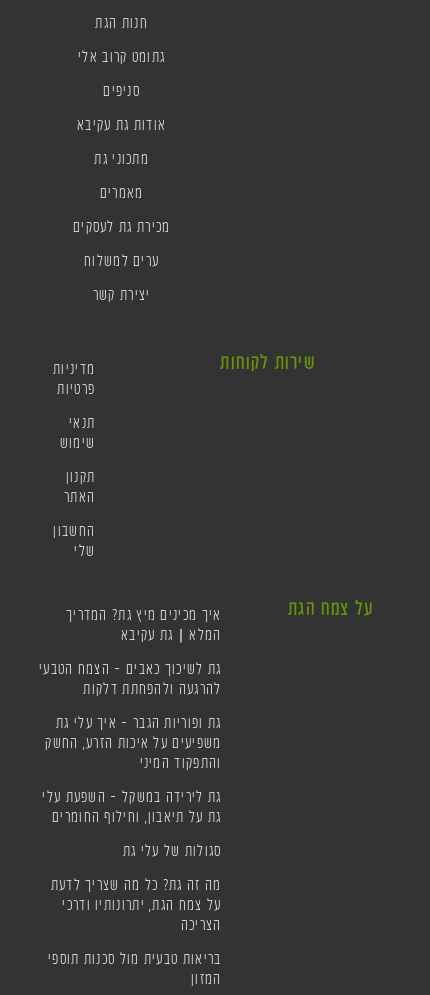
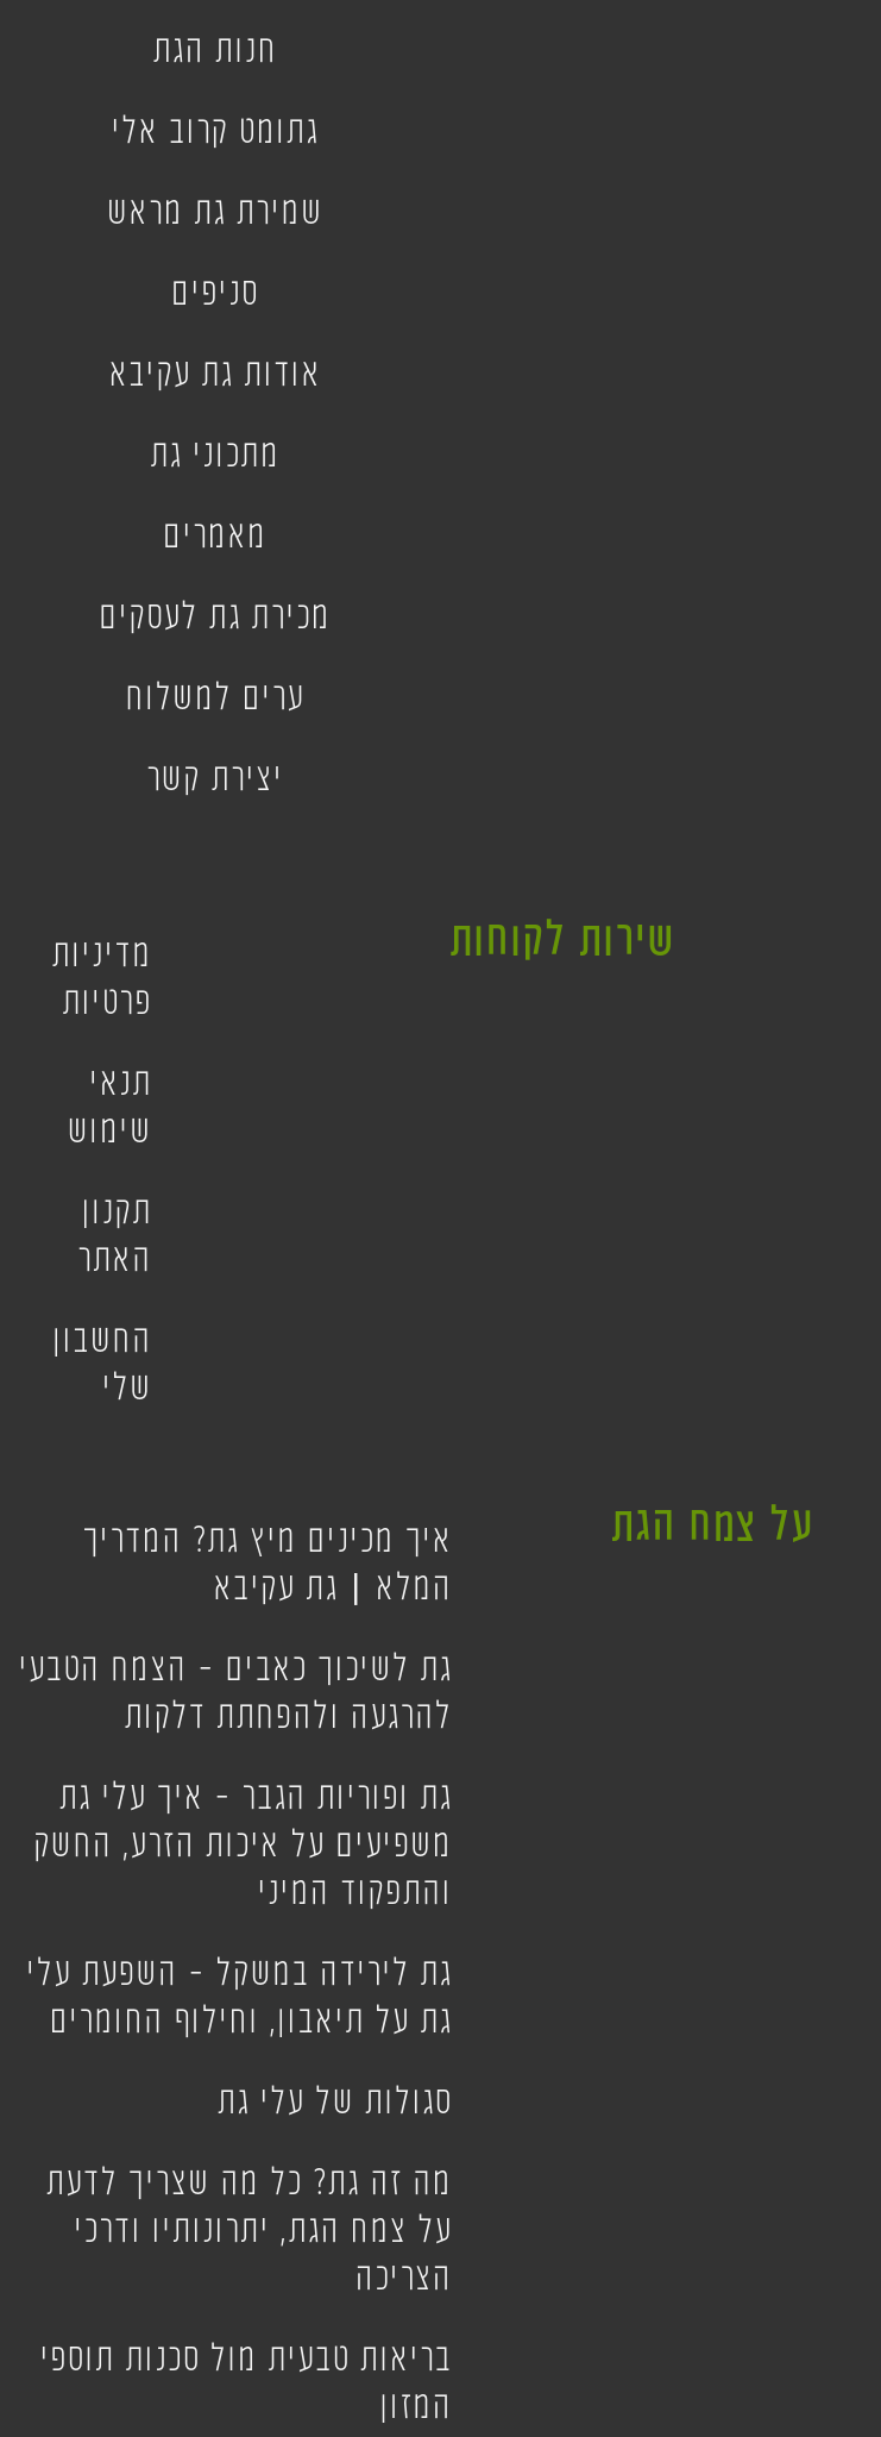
+ שמירת גת מראש
